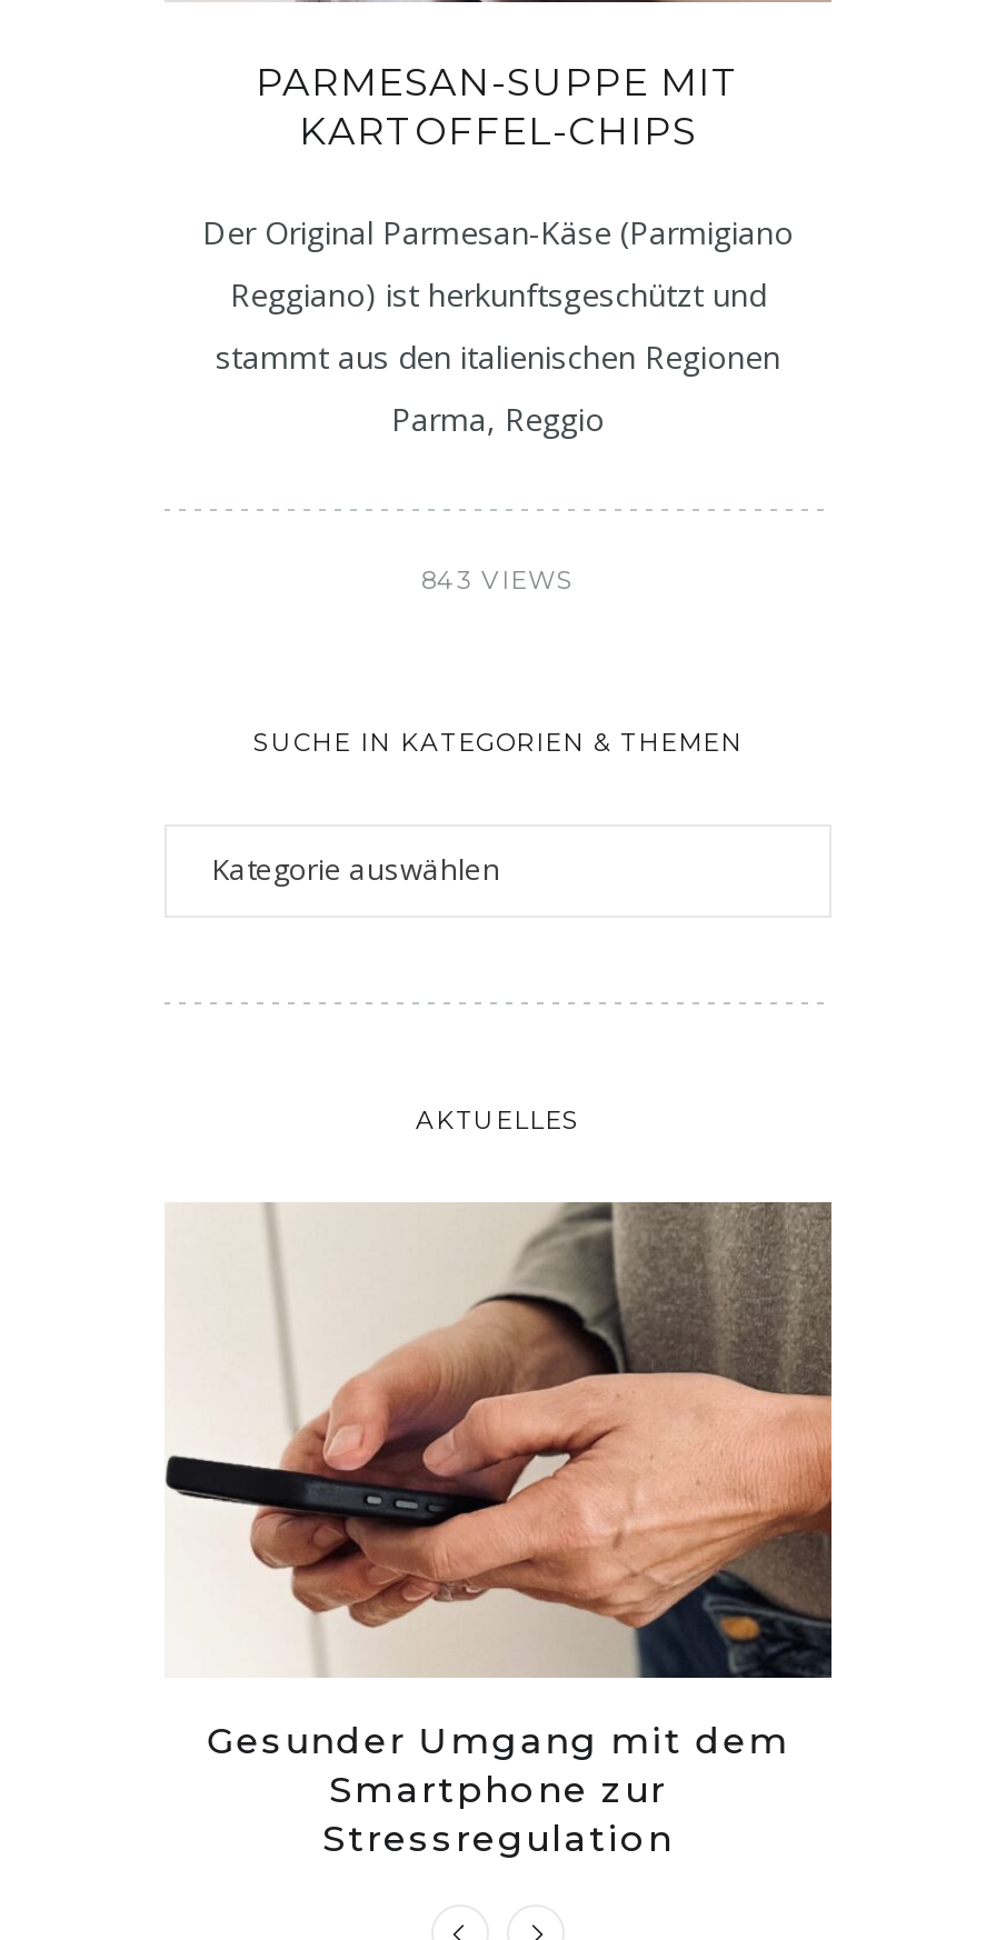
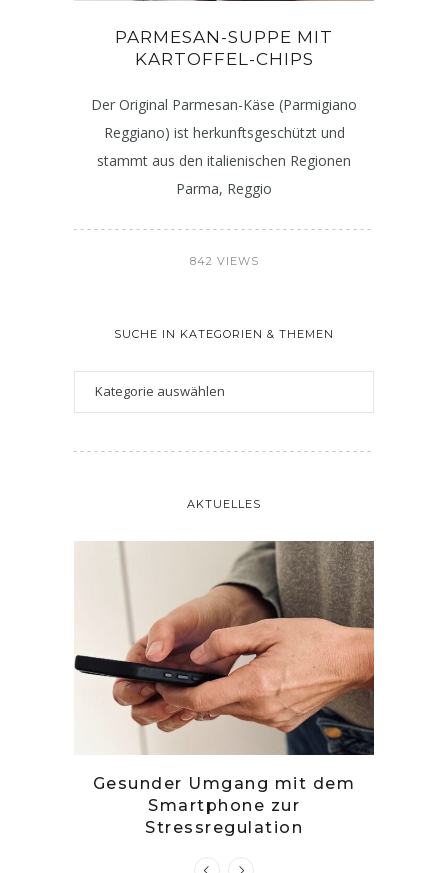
- 843 VIEWS
+ 842 VIEWS
